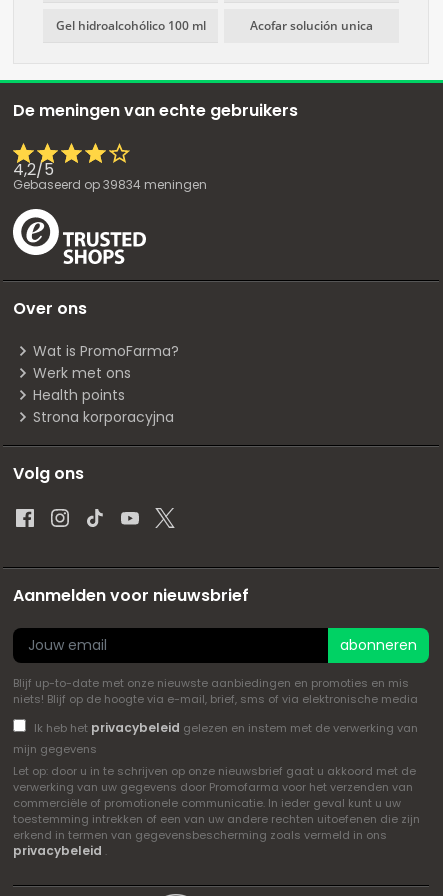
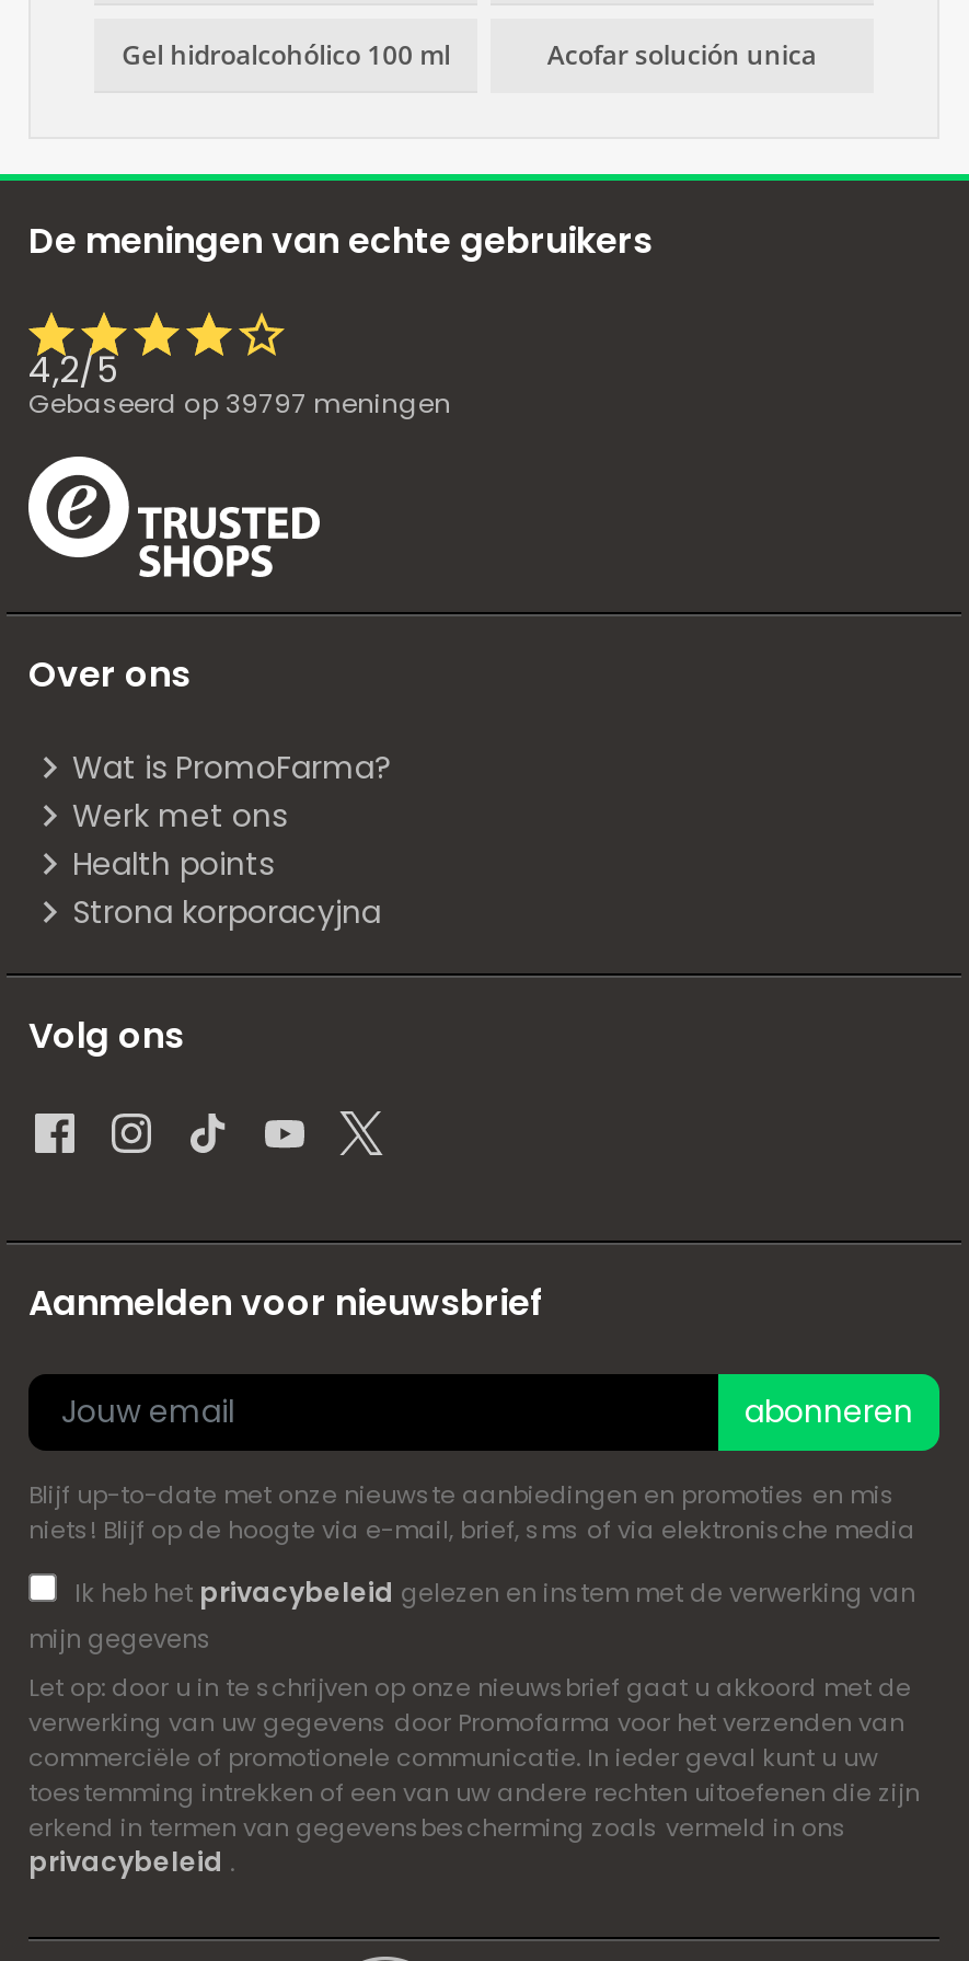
- Gebaseerd op 39834 meningen
+ Gebaseerd op 39797 meningen
